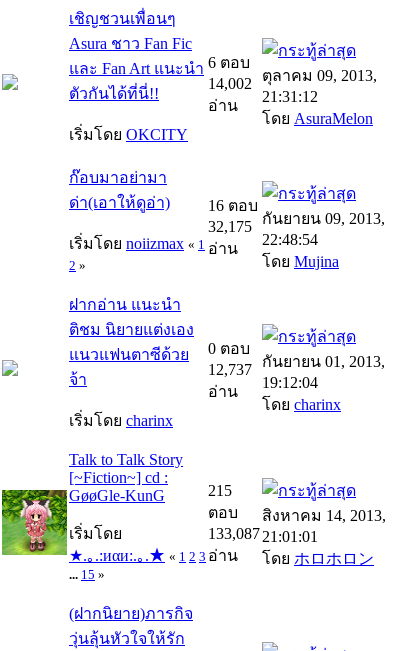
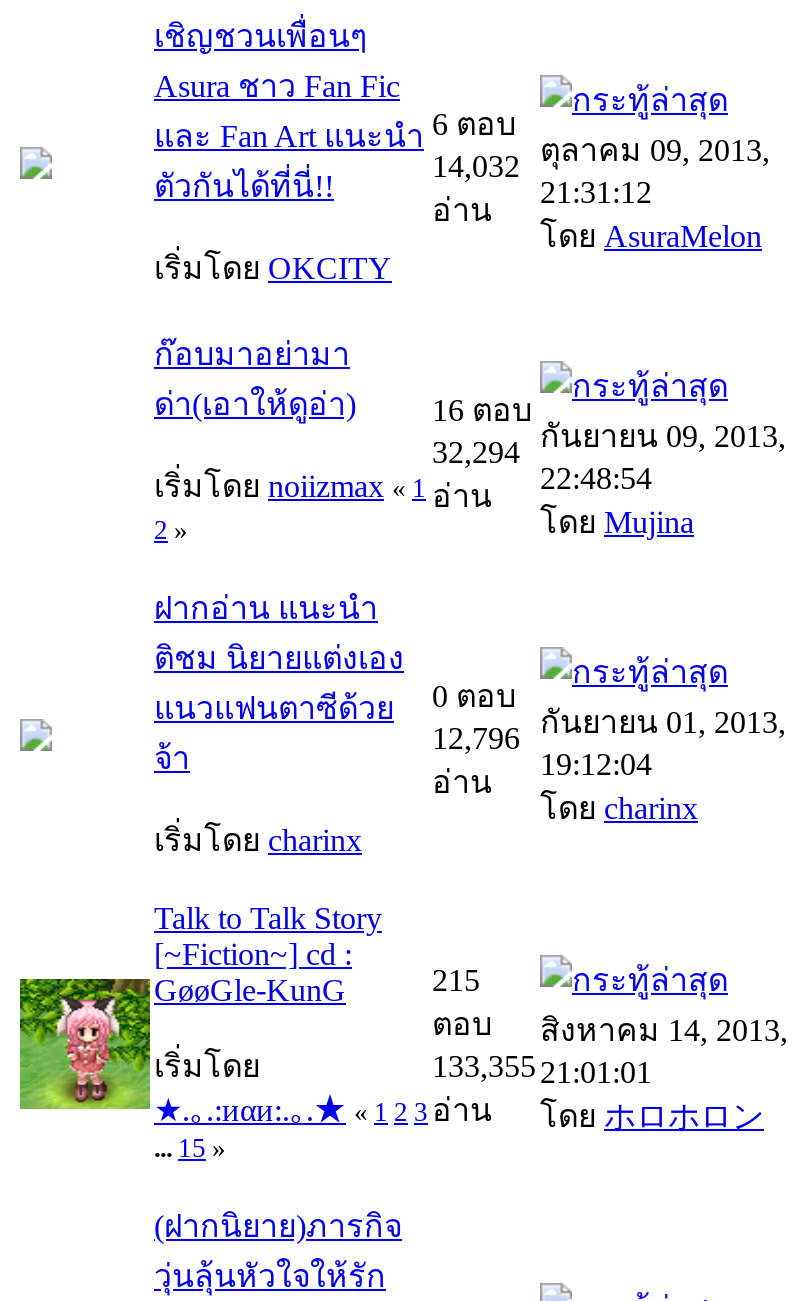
- 14,002 ตุลาคม 09, 2013,
+ 14,032 ตุลาคม 09, 2013,

- 32,175 กันยายน 09, 2013,
+ 32,294 กันยายน 09, 2013,

- 12,737 กันยายน 01, 2013,
+ 12,796 กันยายน 01, 2013,

- 133,087 21:01:01
+ 133,355 21:01:01
